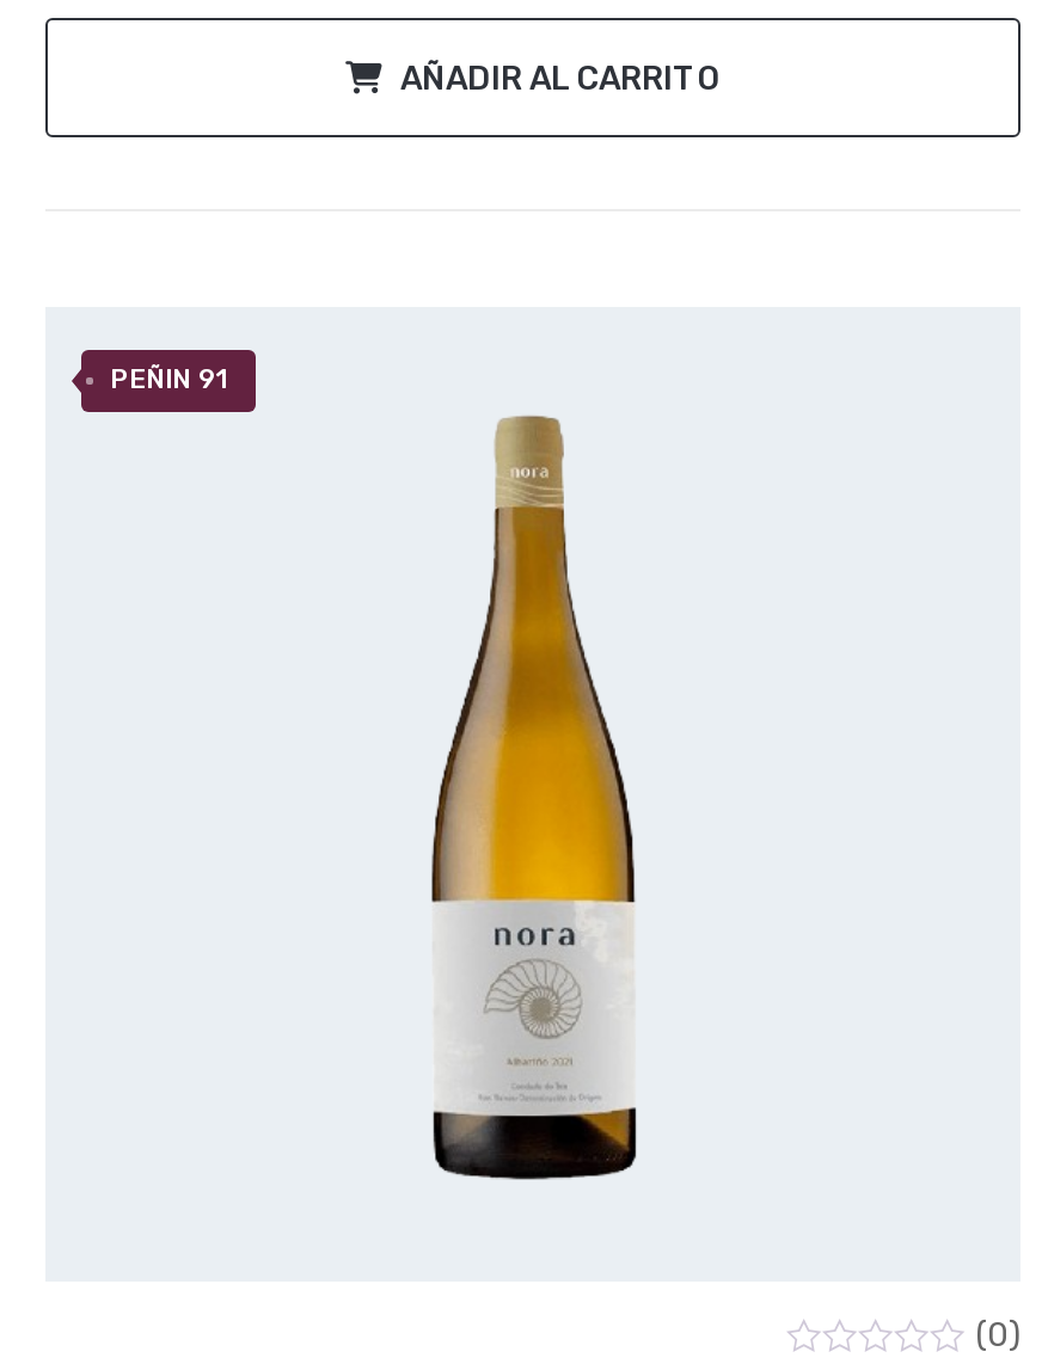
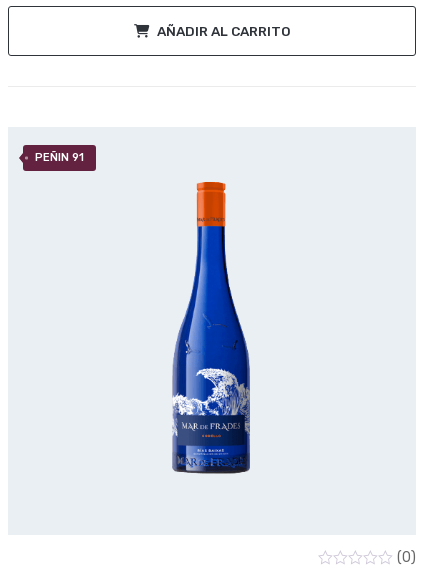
- [image]
+ [image]
